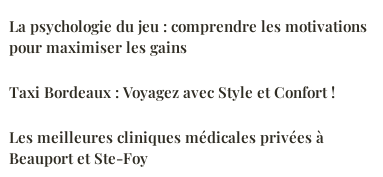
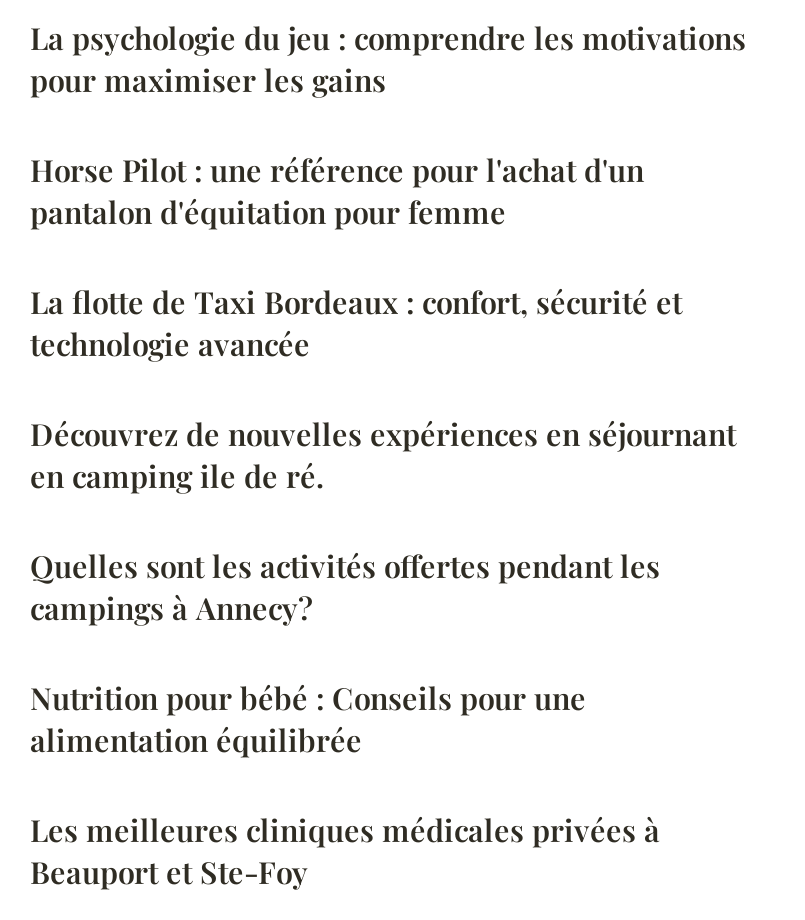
- Taxi Bordeaux : Voyagez avec Style et Confort !
+ Horse Pilot : une référence pour l'achat d'un
+ pantalon d'équitation pour femme
+ La flotte de Taxi Bordeaux : confort, sécurité et
+ technologie avancée
+ Découvrez de nouvelles expériences en séjournant
+ en camping ile de ré.
+ Quelles sont les activités offertes pendant les
+ campings à Annecy?
+ Nutrition pour bébé : Conseils pour une
+ alimentation équilibrée
